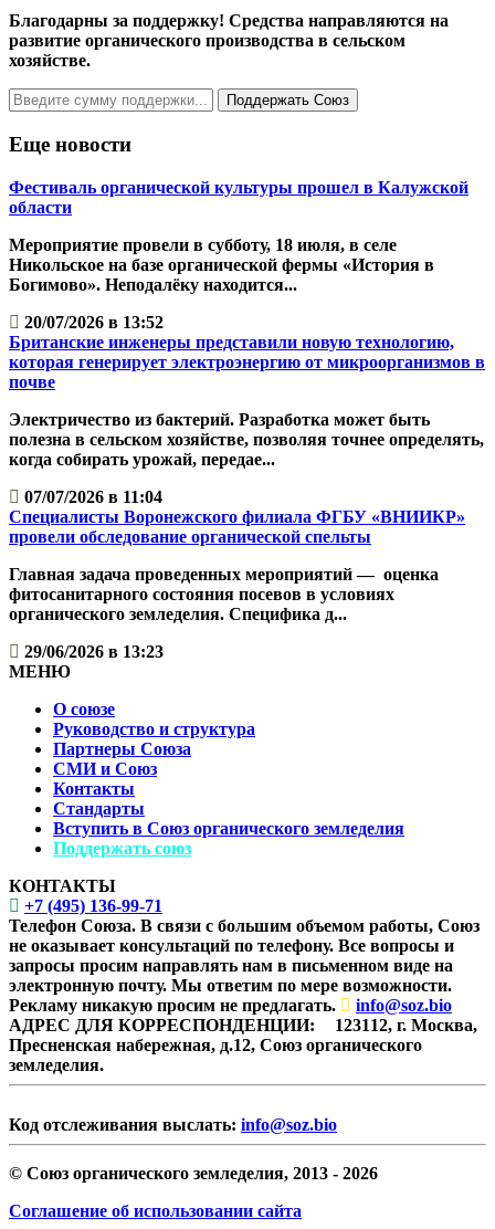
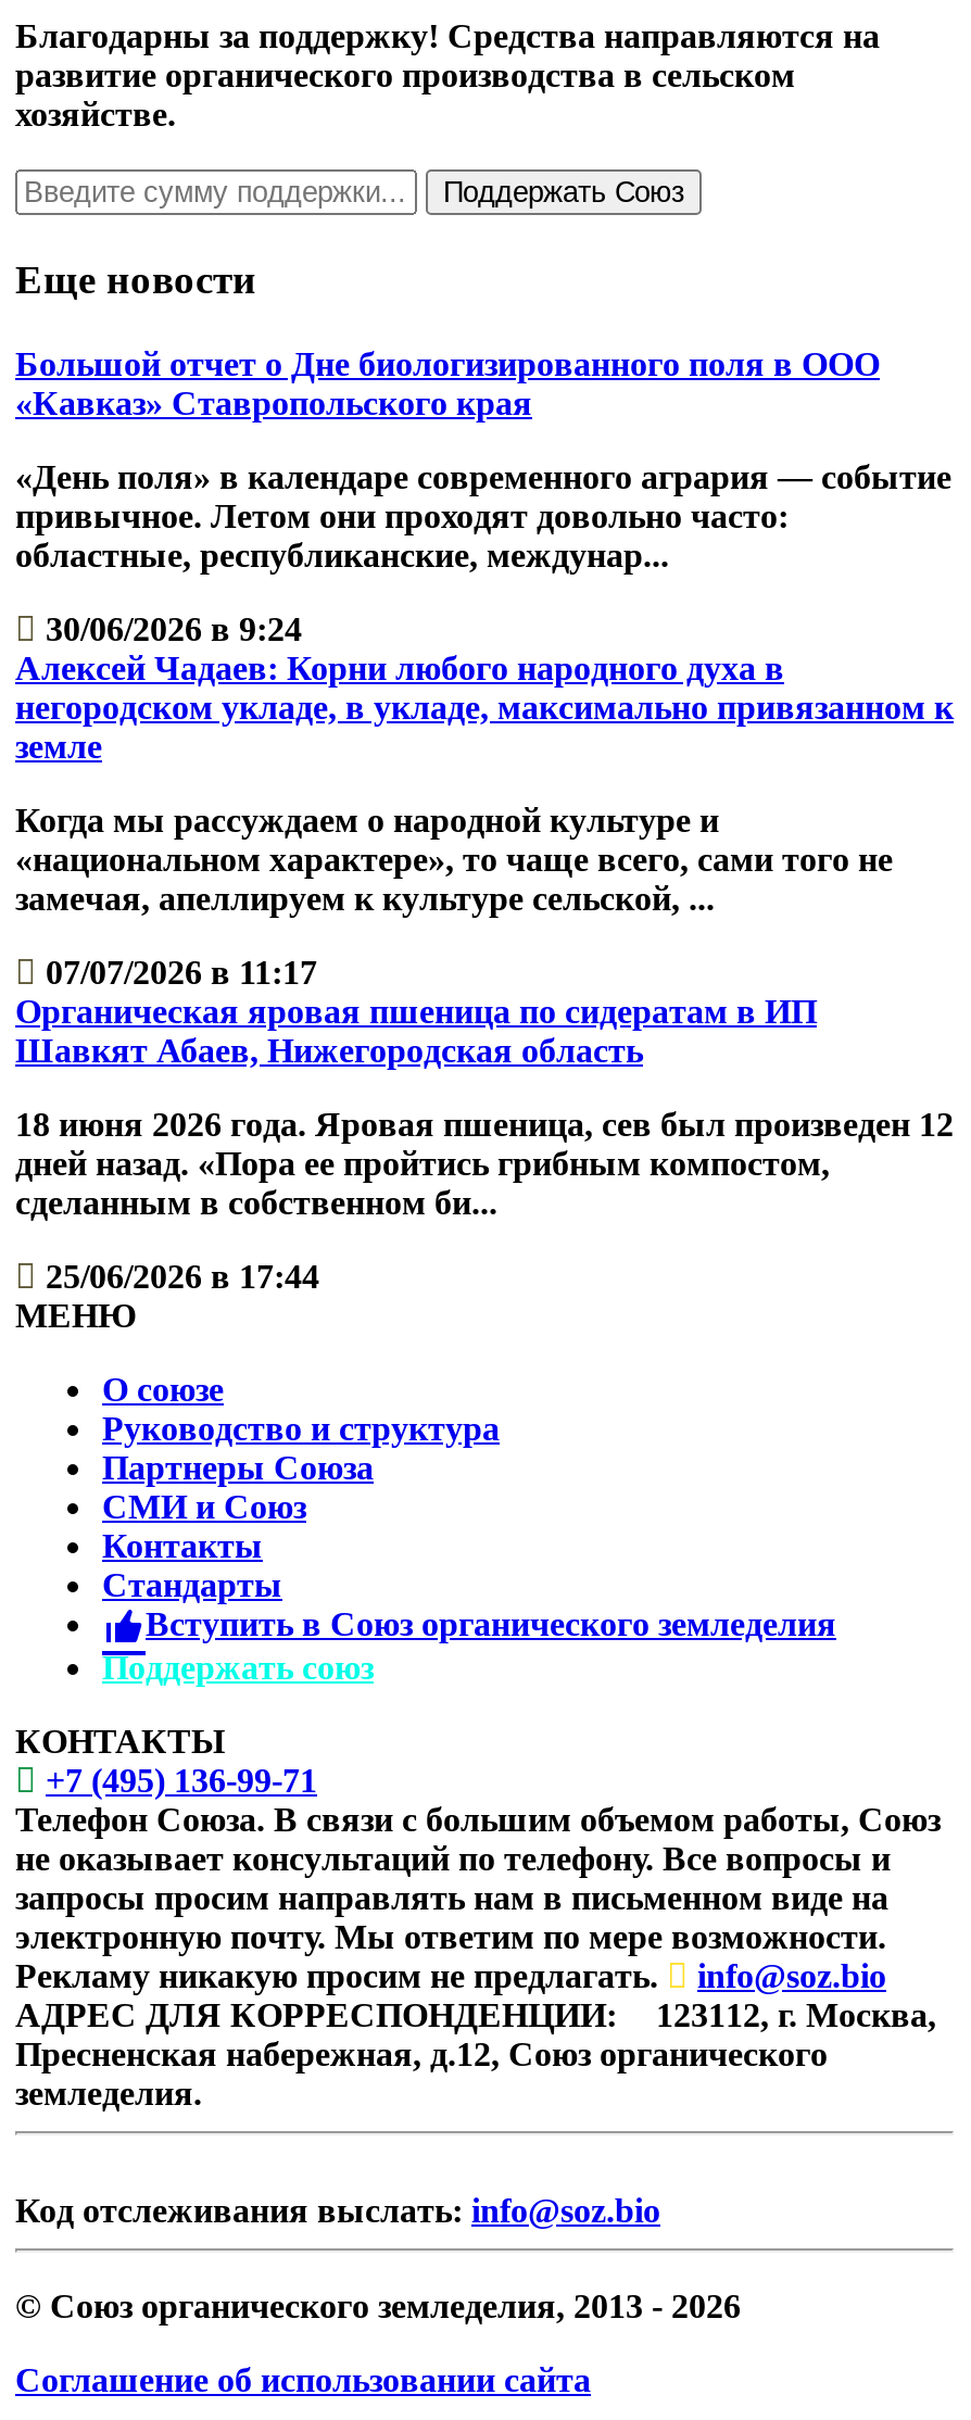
- Фестиваль органической культуры прошел в Калужской
- области
+ Большой отчет о Дне биологизированного поля в ООО
+ «Кавказ» Ставропольского края

- Мероприятие провели в субботу, 18 июля, в селе
- Никольское на базе органической фермы «История в
- Богимово». Неподалёку находится...
+ «День поля» в календаре современного агрария — событие
+ привычное. Летом они проходят довольно часто:
+ областные, республиканские, междунар...

- 20/07/2026 в 13:52
- Британские инженеры представили новую технологию,
- которая генерирует электроэнергию от микроорганизмов в
- почве
+ 30/06/2026 в 9:24
+ Алексей Чадаев: Корни любого народного духа в
+ негородском укладе, в укладе, максимально привязанном к
+ земле

- Электричество из бактерий. Разработка может быть
- полезна в сельском хозяйстве, позволяя точнее определять,
- когда собирать урожай, передае...
+ Когда мы рассуждаем о народной культуре и
+ «национальном характере», то чаще всего, сами того не
+ замечая, апеллируем к культуре сельской, ...

- 07/07/2026 в 11:04
- Специалисты Воронежского филиала ФГБУ «ВНИИКР»
- провели обследование органической спельты
+ 07/07/2026 в 11:17
+ Органическая яровая пшеница по сидератам в ИП
+ Шавкят Абаев, Нижегородская область

- Главная задача проведенных мероприятий — оценка
- фитосанитарного состояния посевов в условиях
- органического земледелия. Специфика д...
+ 18 июня 2026 года. Яровая пшеница, сев был произведен 12
+ дней назад. «Пора ее пройтись грибным компостом,
+ сделанным в собственном би...

- 29/06/2026 в 13:23
+ 25/06/2026 в 17:44
